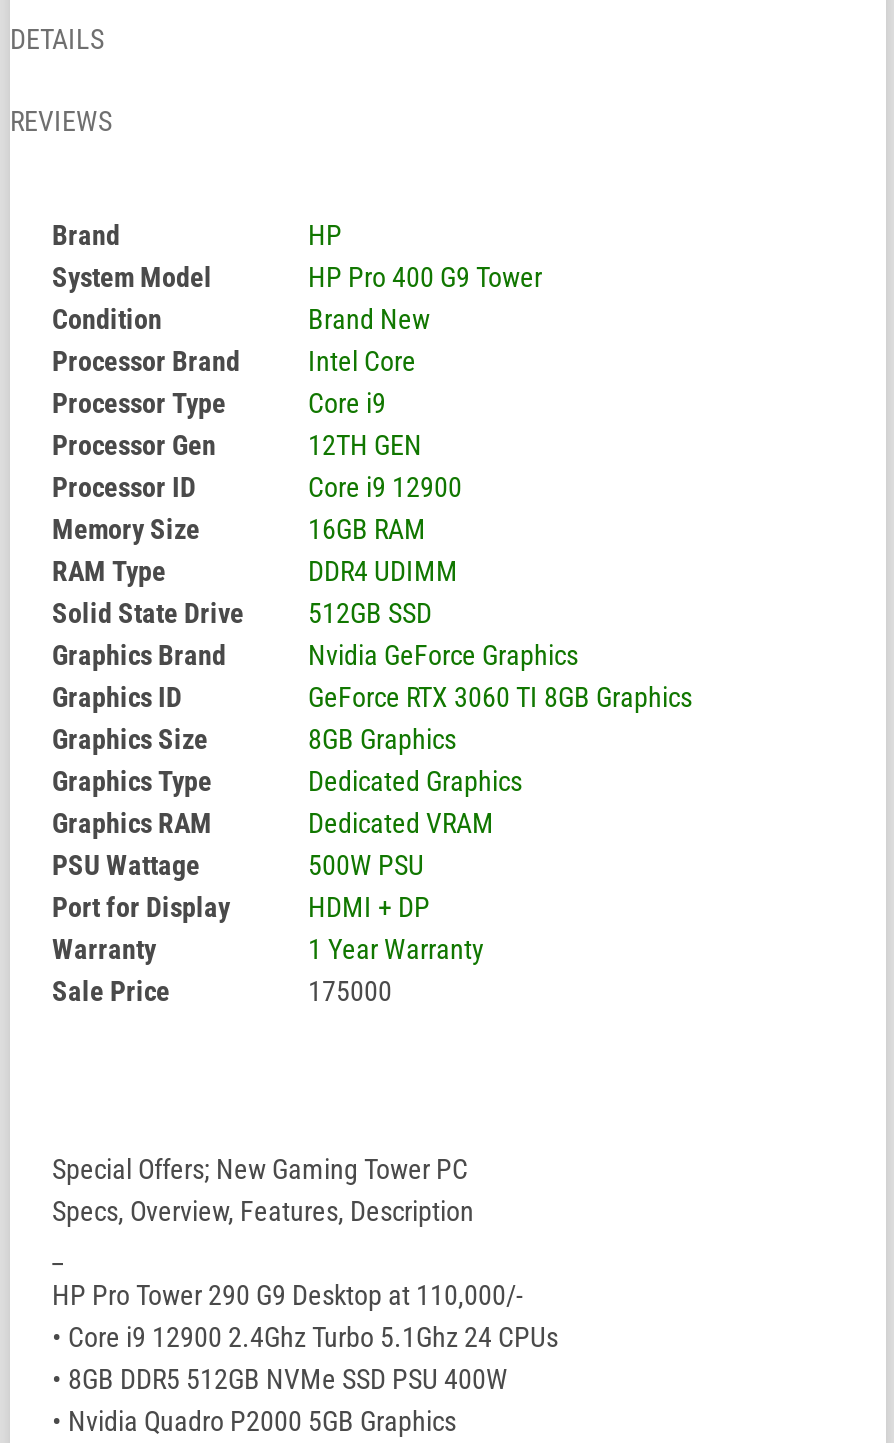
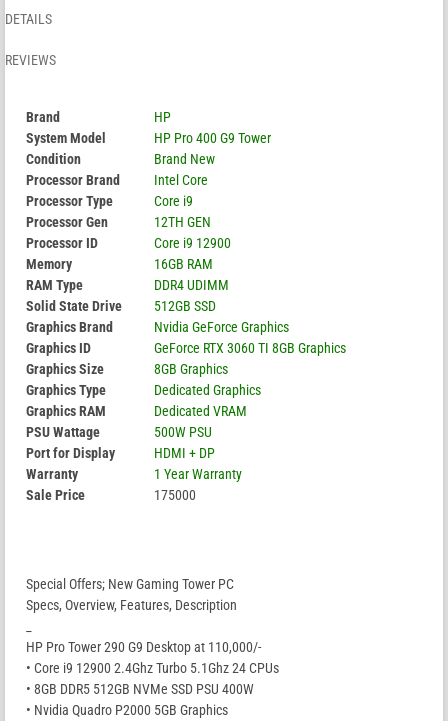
- Memory Size
+ Memory
